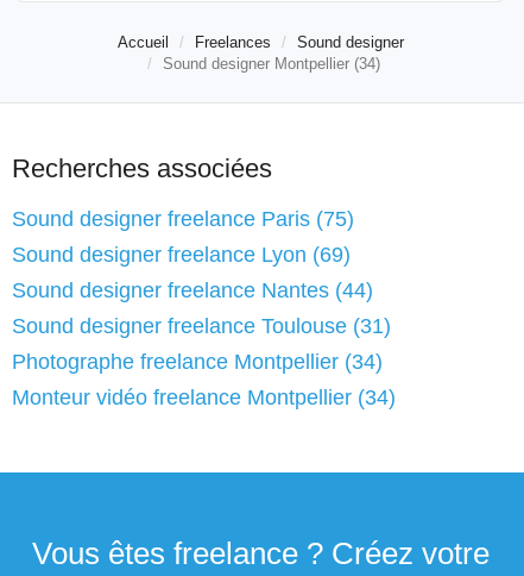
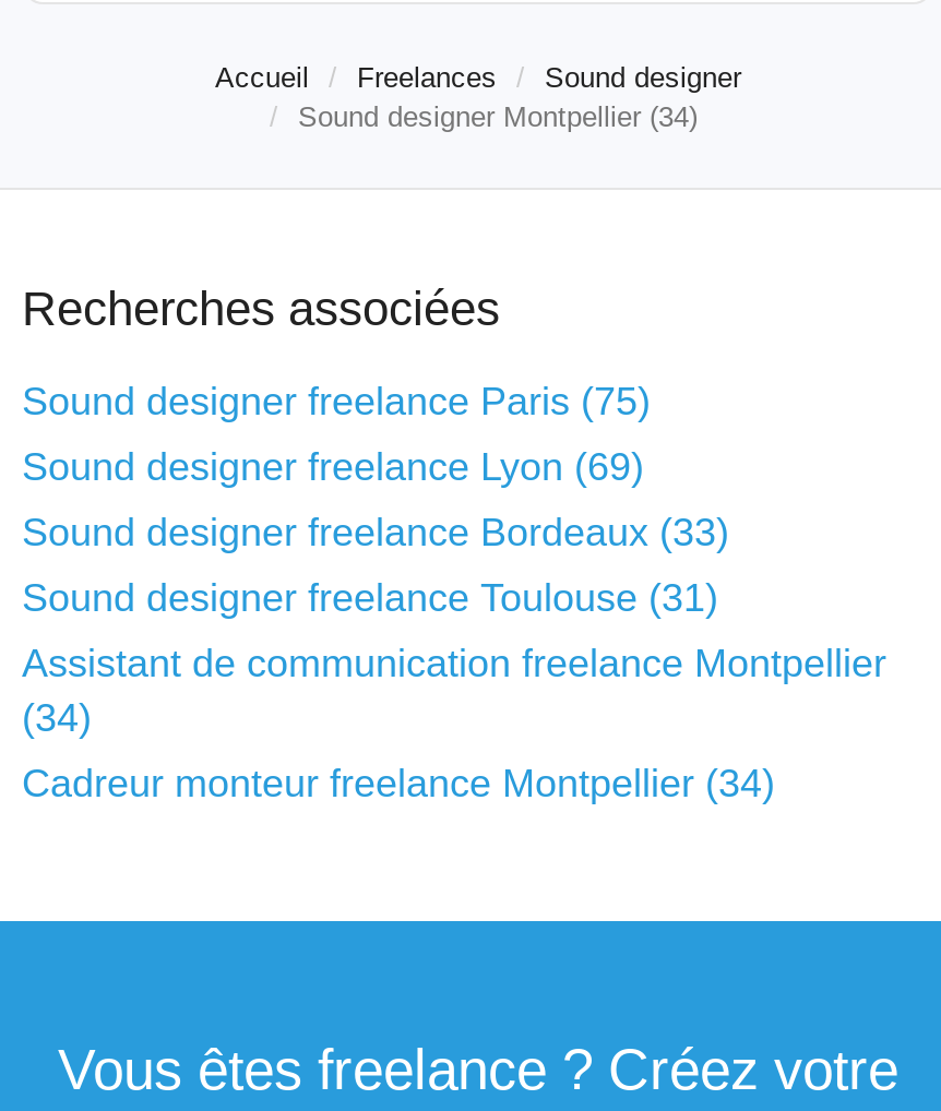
- Sound designer freelance Nantes (44)
+ Sound designer freelance Bordeaux (33)

- Photographe freelance Montpellier (34)
+ Assistant de communication freelance Montpellier
+ (34)

- Monteur vidéo freelance Montpellier (34)
+ Cadreur monteur freelance Montpellier (34)
